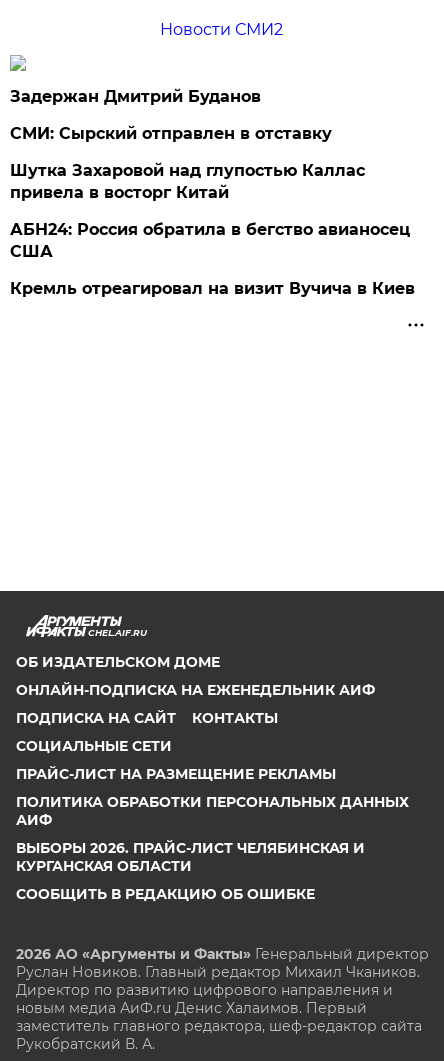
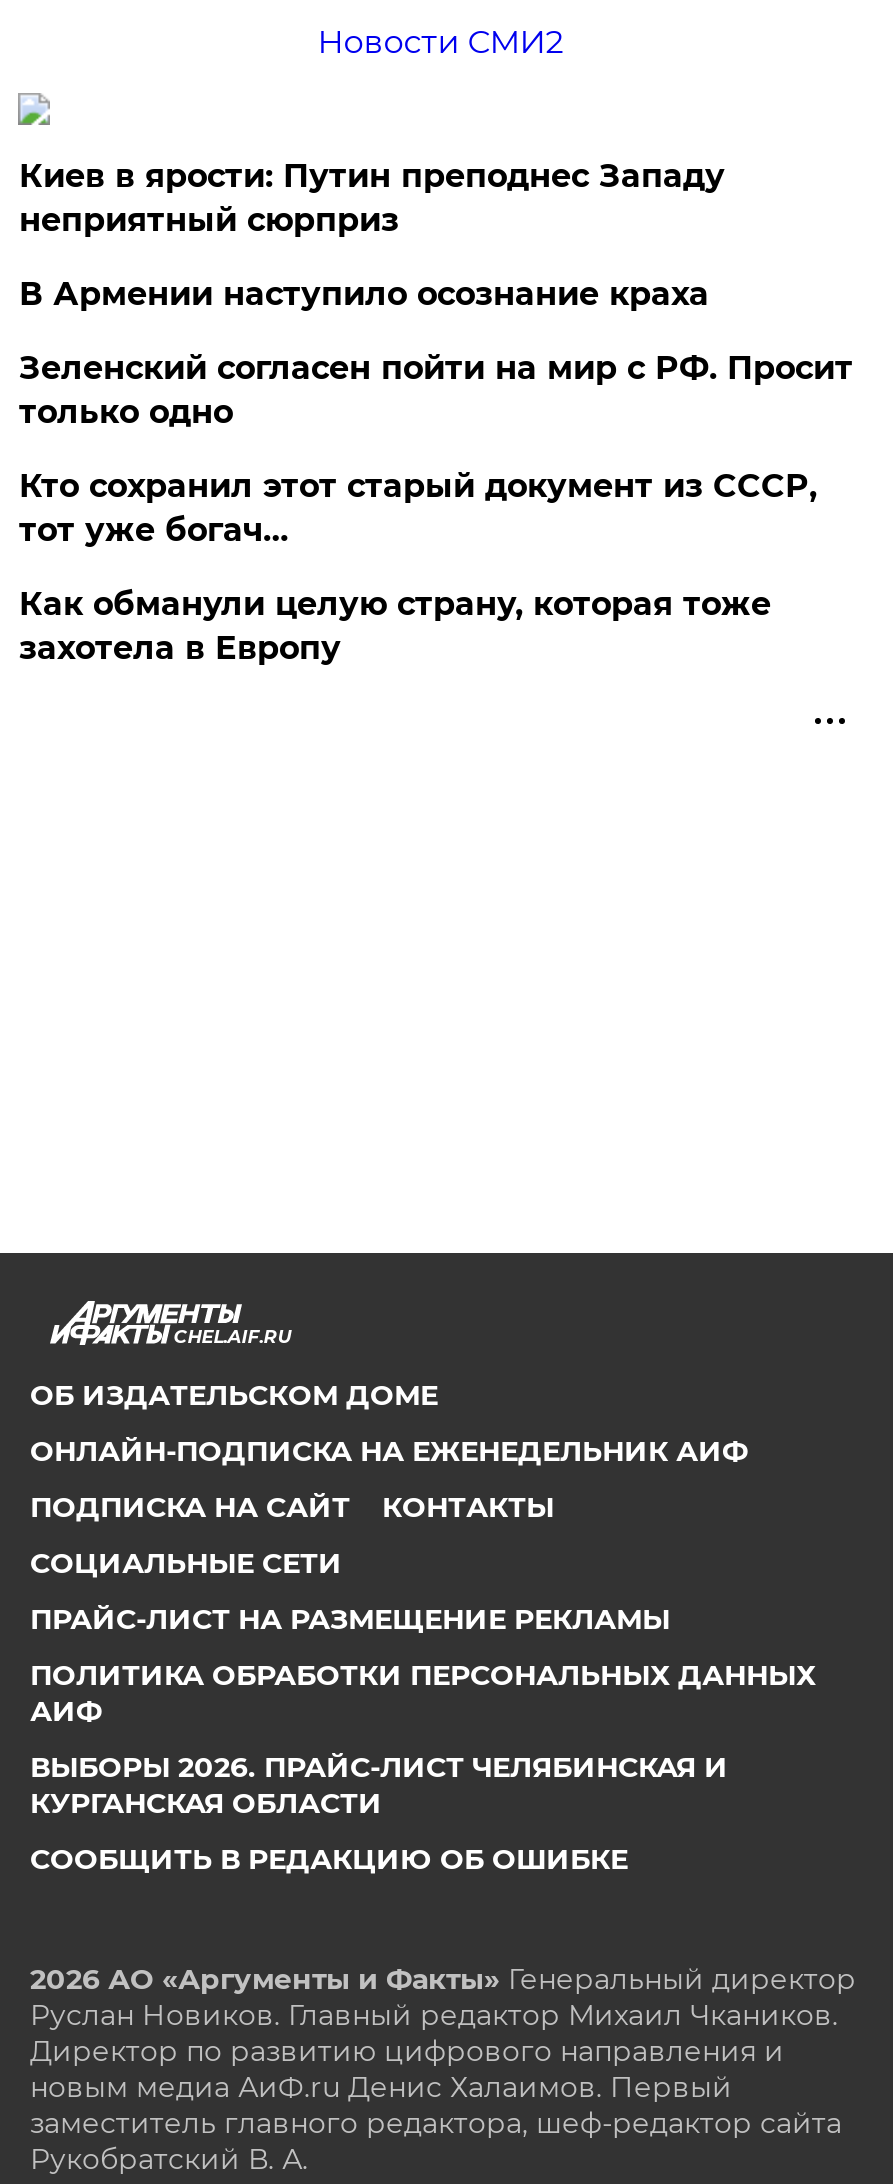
- Задержан Дмитрий Буданов
+ Киев в ярости: Путин преподнес Западу
+ неприятный сюрприз

- СМИ: Сырский отправлен в отставку
+ В Армении наступило осознание краха

- Шутка Захаровой над глупостью Каллас
- привела в восторг Китай
+ Зеленский согласен пойти на мир с РФ. Просит
+ только одно

- АБН24: Россия обратила в бегство авианосец
- США
+ Кто сохранил этот старый документ из СССР,
+ тот уже богач…

- Кремль отреагировал на визит Вучича в Киев
+ Как обманули целую страну, которая тоже
+ захотела в Европу
